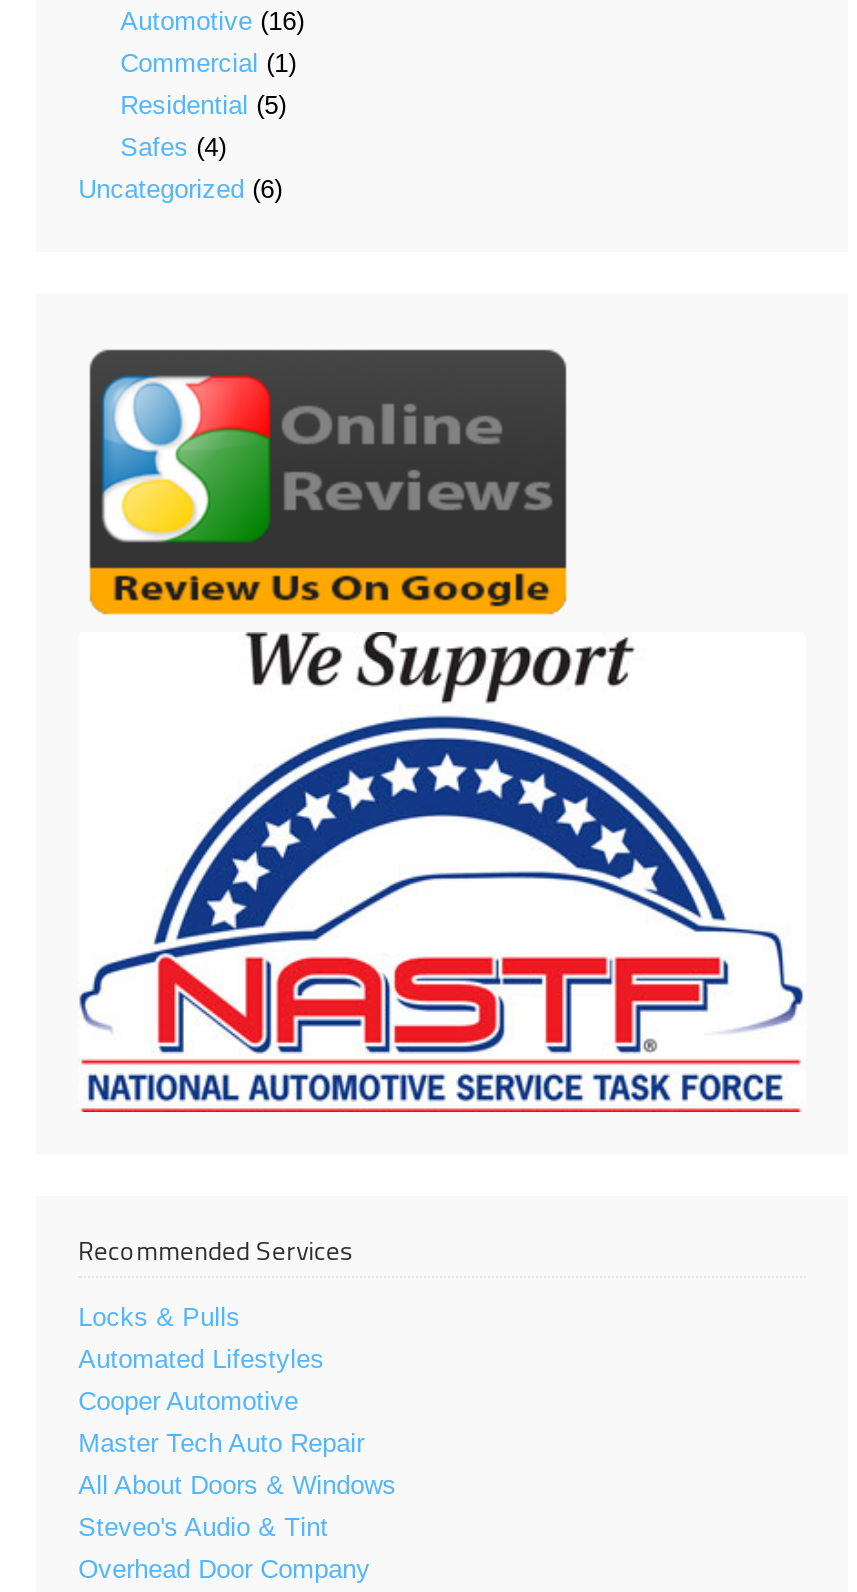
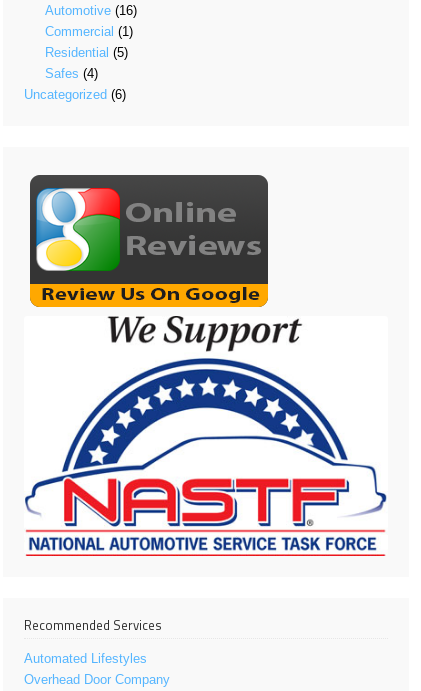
- Locks & Pulls

- Cooper Automotive
- Master Tech Auto Repair
- All About Doors & Windows
- Steveo's Audio & Tint
